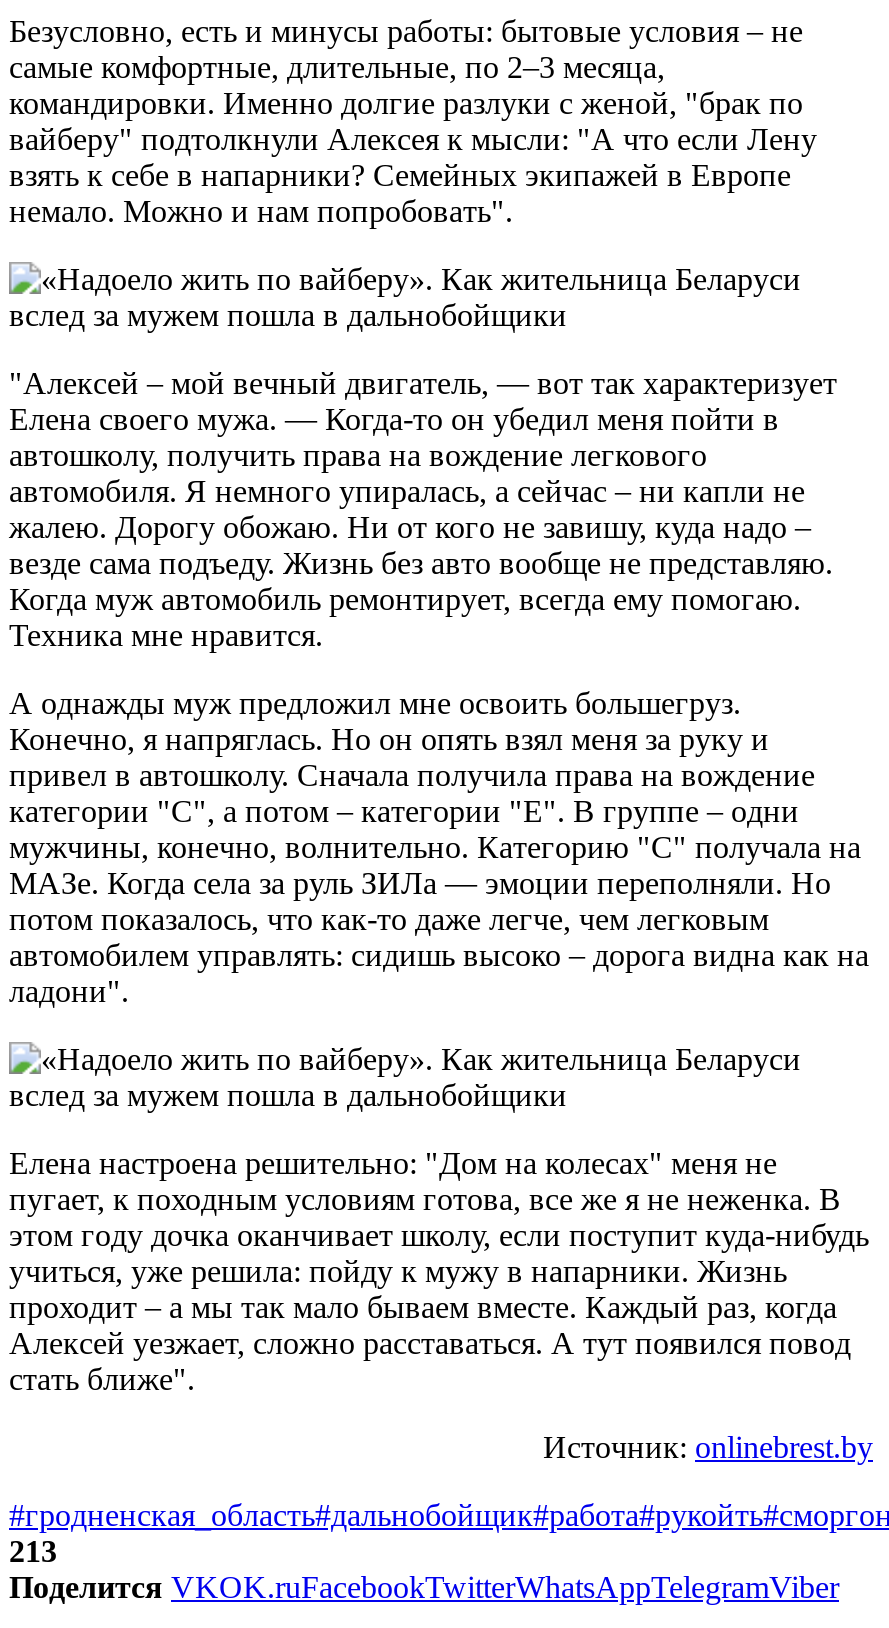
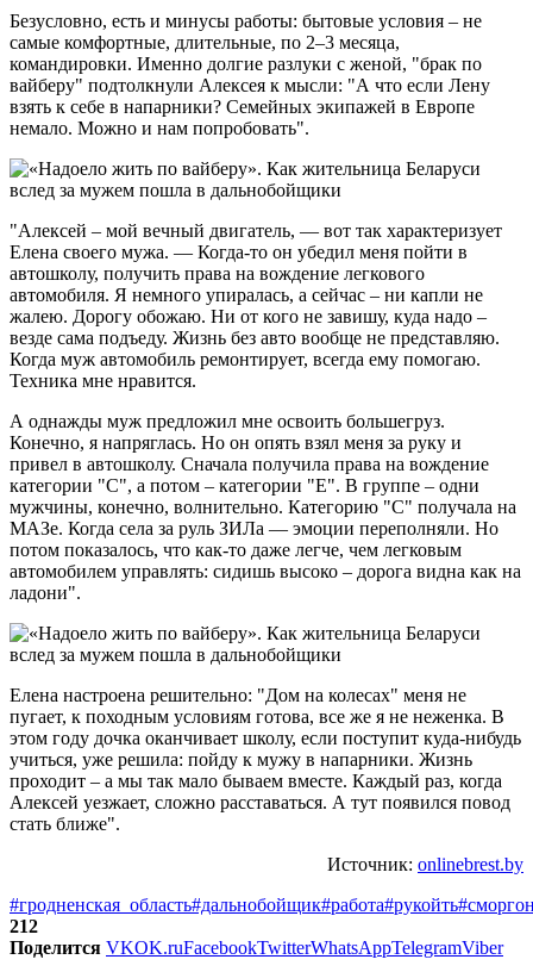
- 213
+ 212
